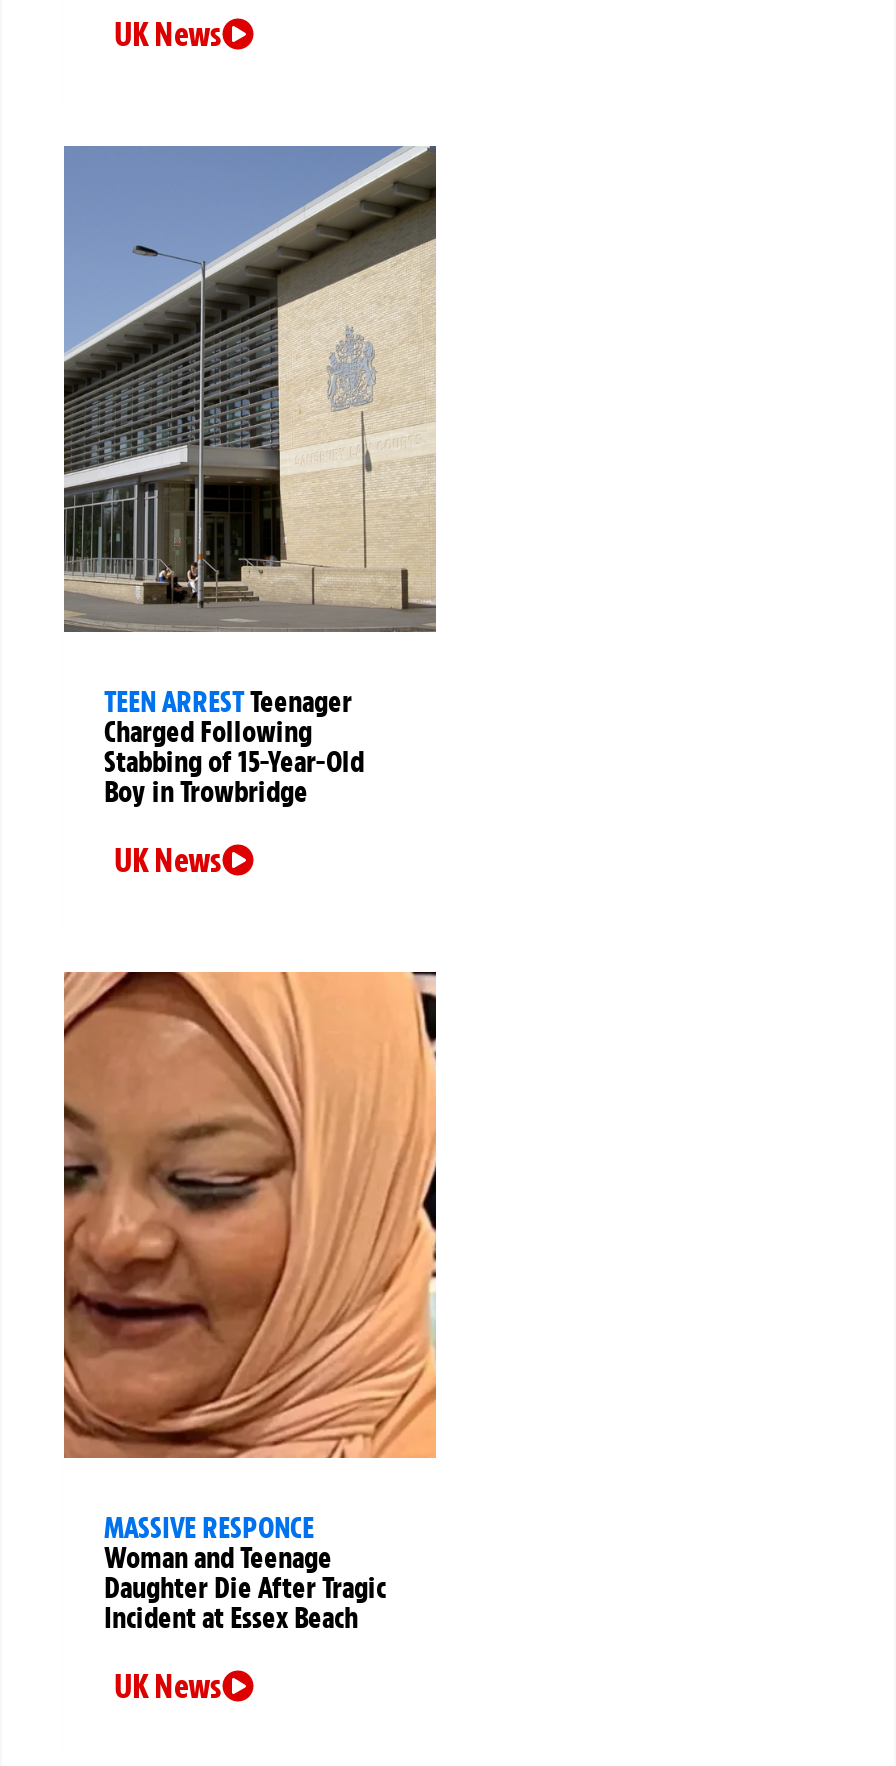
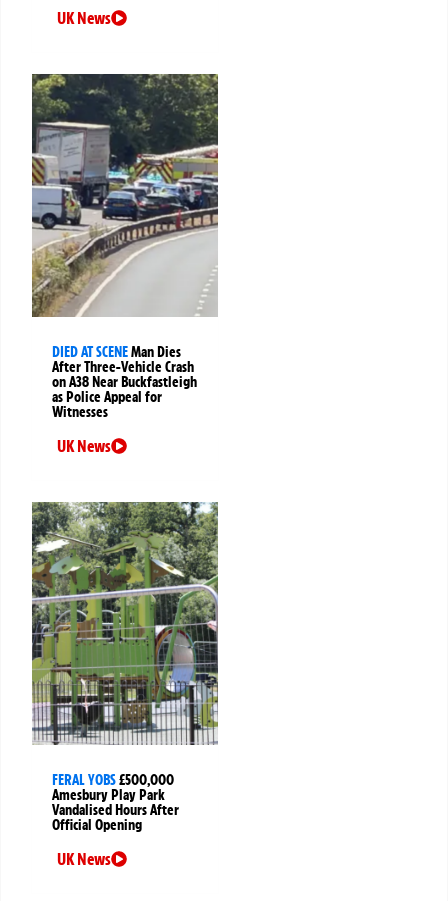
- [image]
- TEEN ARREST Teenager
- Charged Following
- Stabbing of 15-Year-Old
- Boy in Trowbridge
+ [image]
+ DIED AT SCENE Man Dies
+ After Three-Vehicle Crash
+ on A38 Near Buckfastleigh
+ as Police Appeal for
+ Witnesses

- [image]
- MASSIVE RESPONCE
- Woman and Teenage
- Daughter Die After Tragic
- Incident at Essex Beach
+ [image]
+ FERAL YOBS £500,000
+ Amesbury Play Park
+ Vandalised Hours After
+ Official Opening
